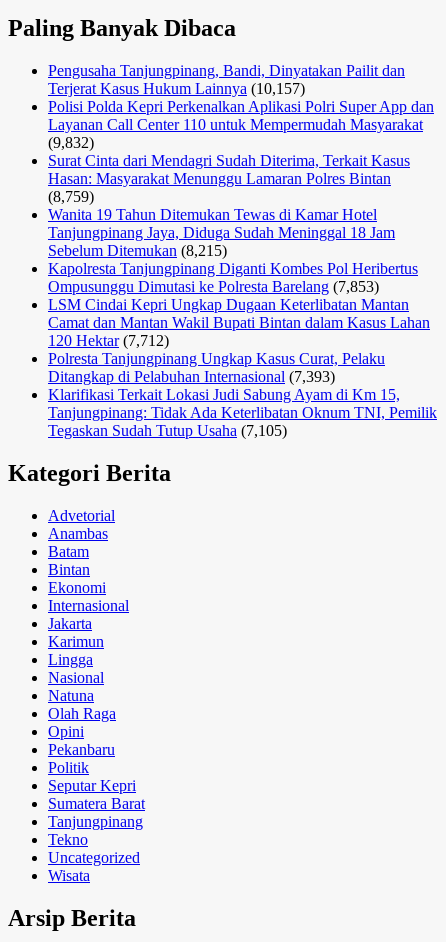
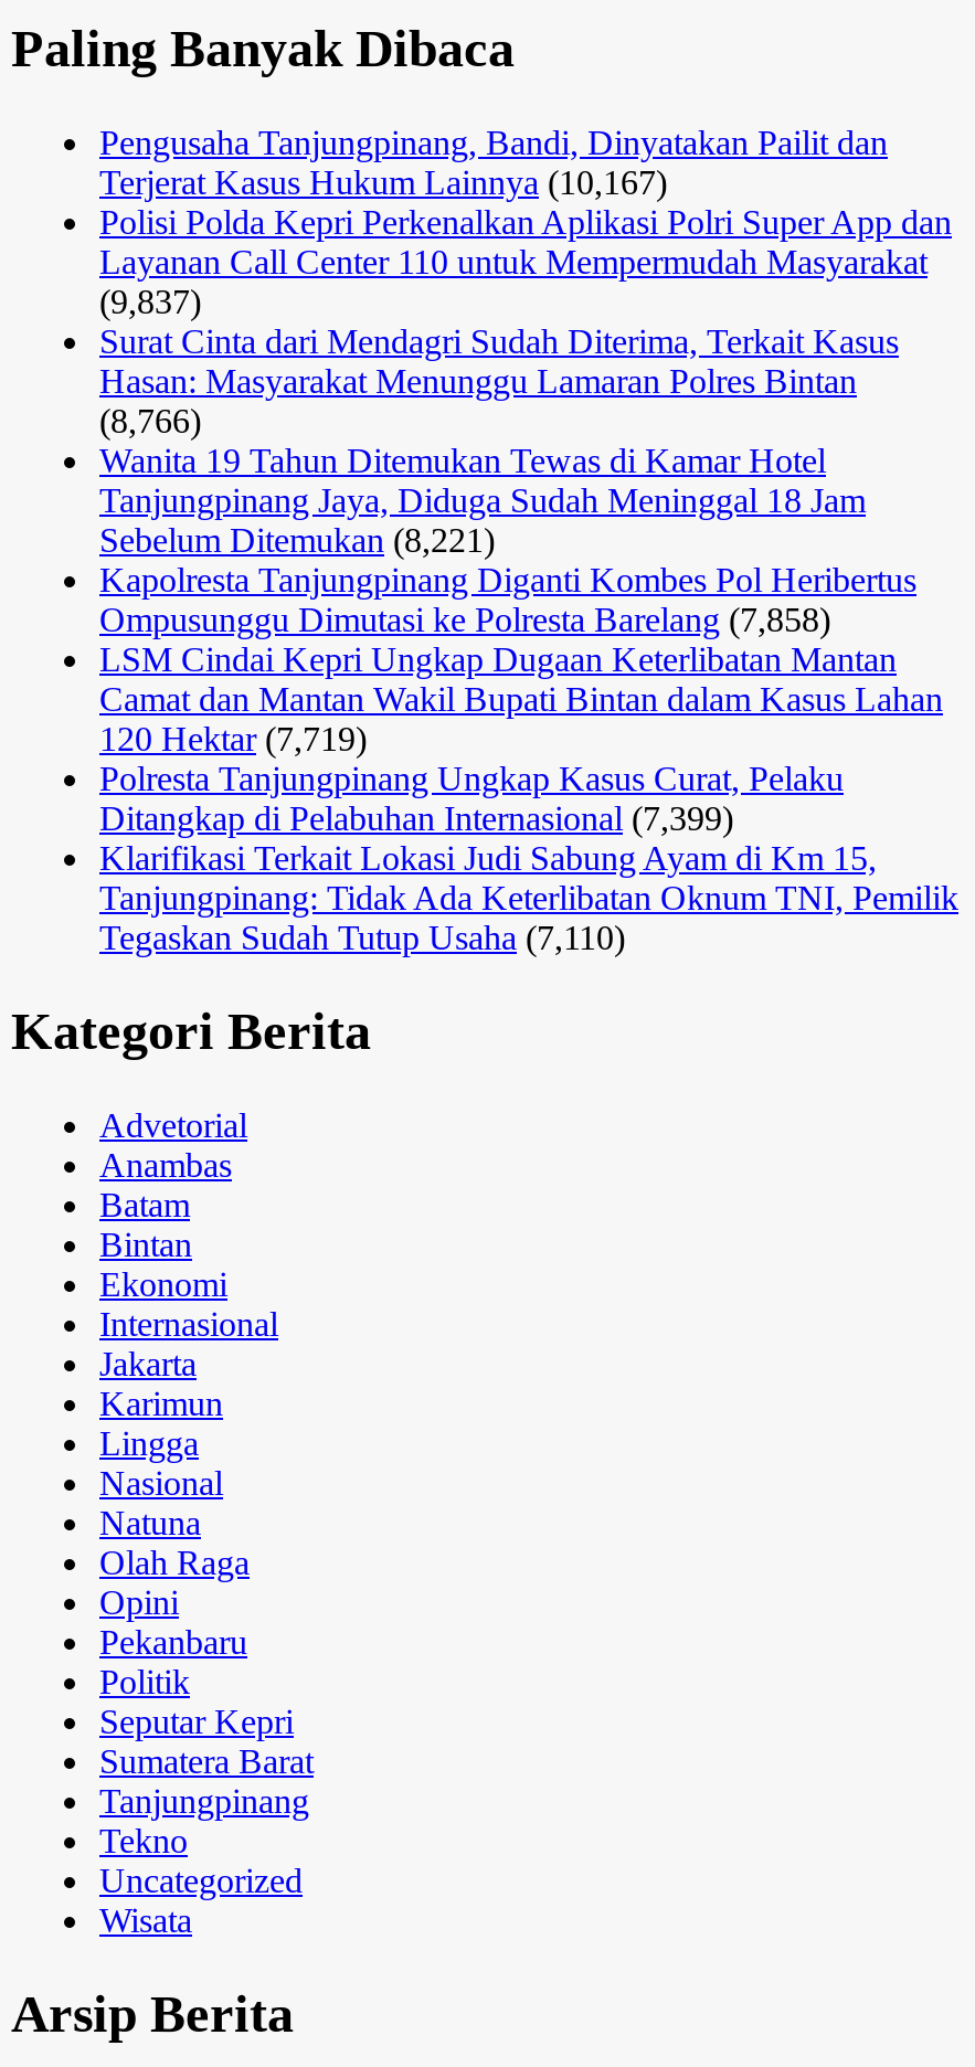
- Terjerat Kasus Hukum Lainnya (10,157)
+ Terjerat Kasus Hukum Lainnya (10,167)

- (9,832)
+ (9,837)

- (8,759)
+ (8,766)

- Sebelum Ditemukan (8,215)
+ Sebelum Ditemukan (8,221)

- Ompusunggu Dimutasi ke Polresta Barelang (7,853)
+ Ompusunggu Dimutasi ke Polresta Barelang (7,858)

- 120 Hektar (7,712)
+ 120 Hektar (7,719)

- Ditangkap di Pelabuhan Internasional (7,393)
+ Ditangkap di Pelabuhan Internasional (7,399)

- Tegaskan Sudah Tutup Usaha (7,105)
+ Tegaskan Sudah Tutup Usaha (7,110)
